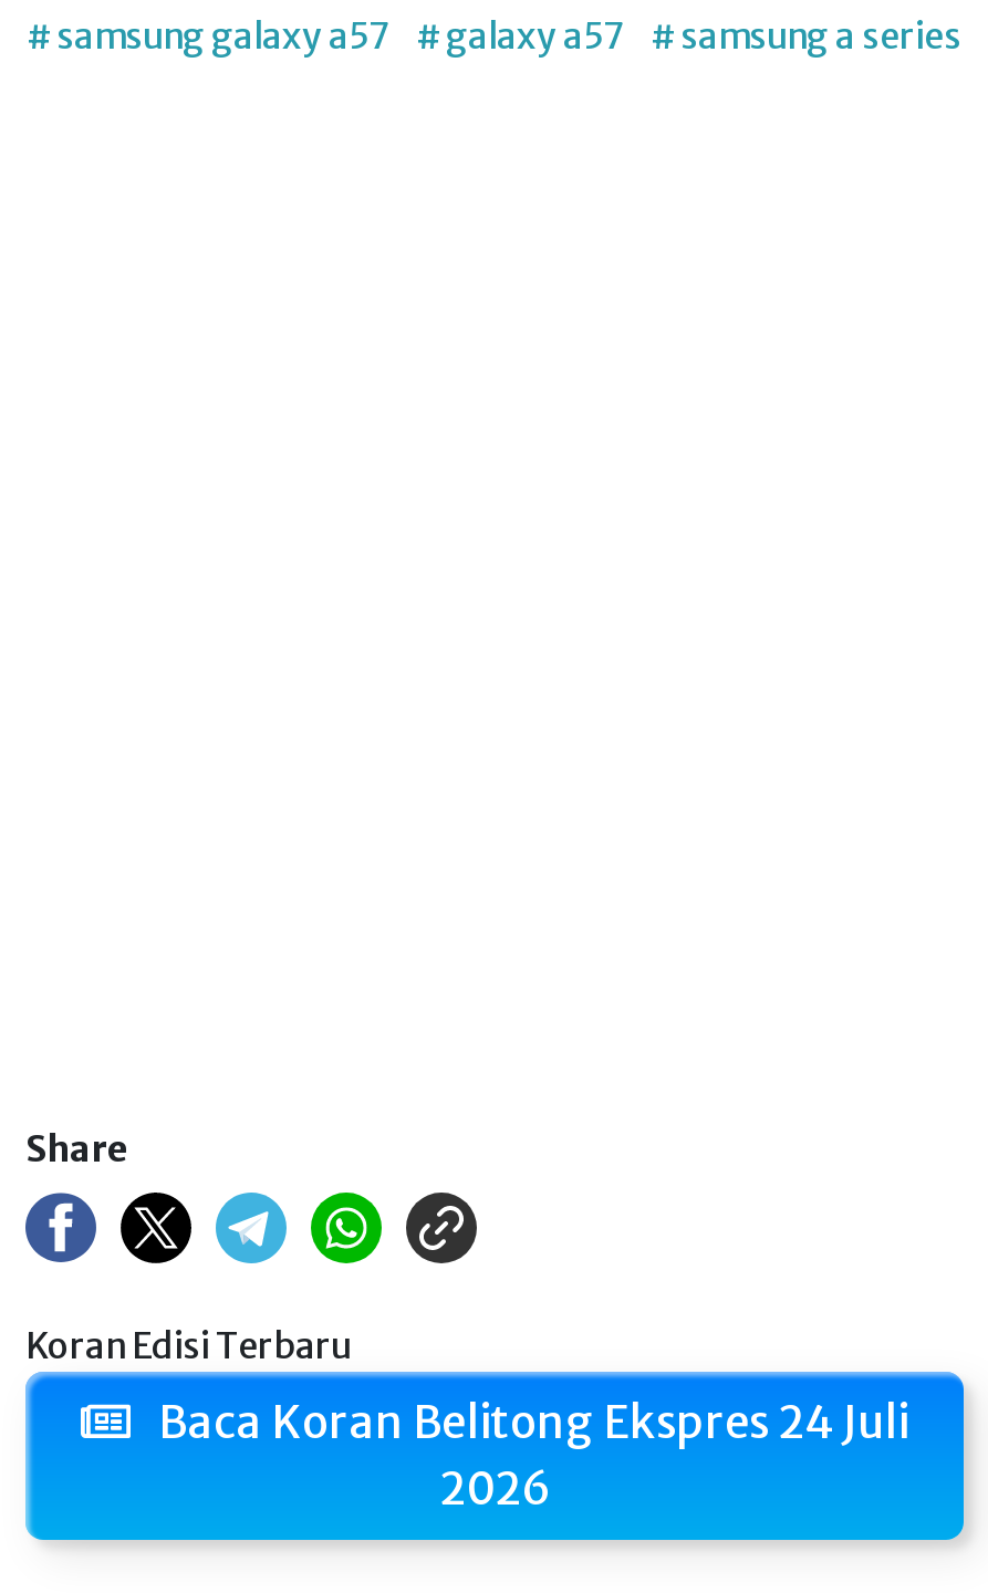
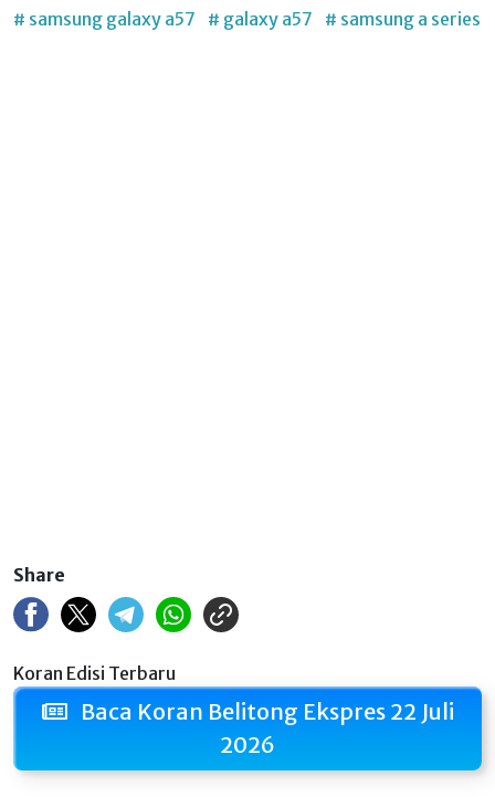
- Baca Koran Belitong Ekspres 24 Juli
+ Baca Koran Belitong Ekspres 22 Juli
